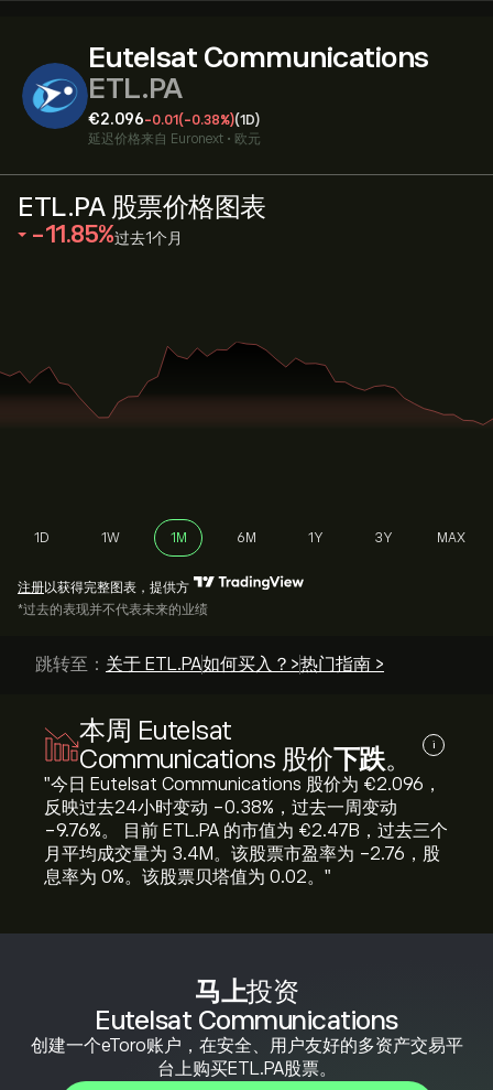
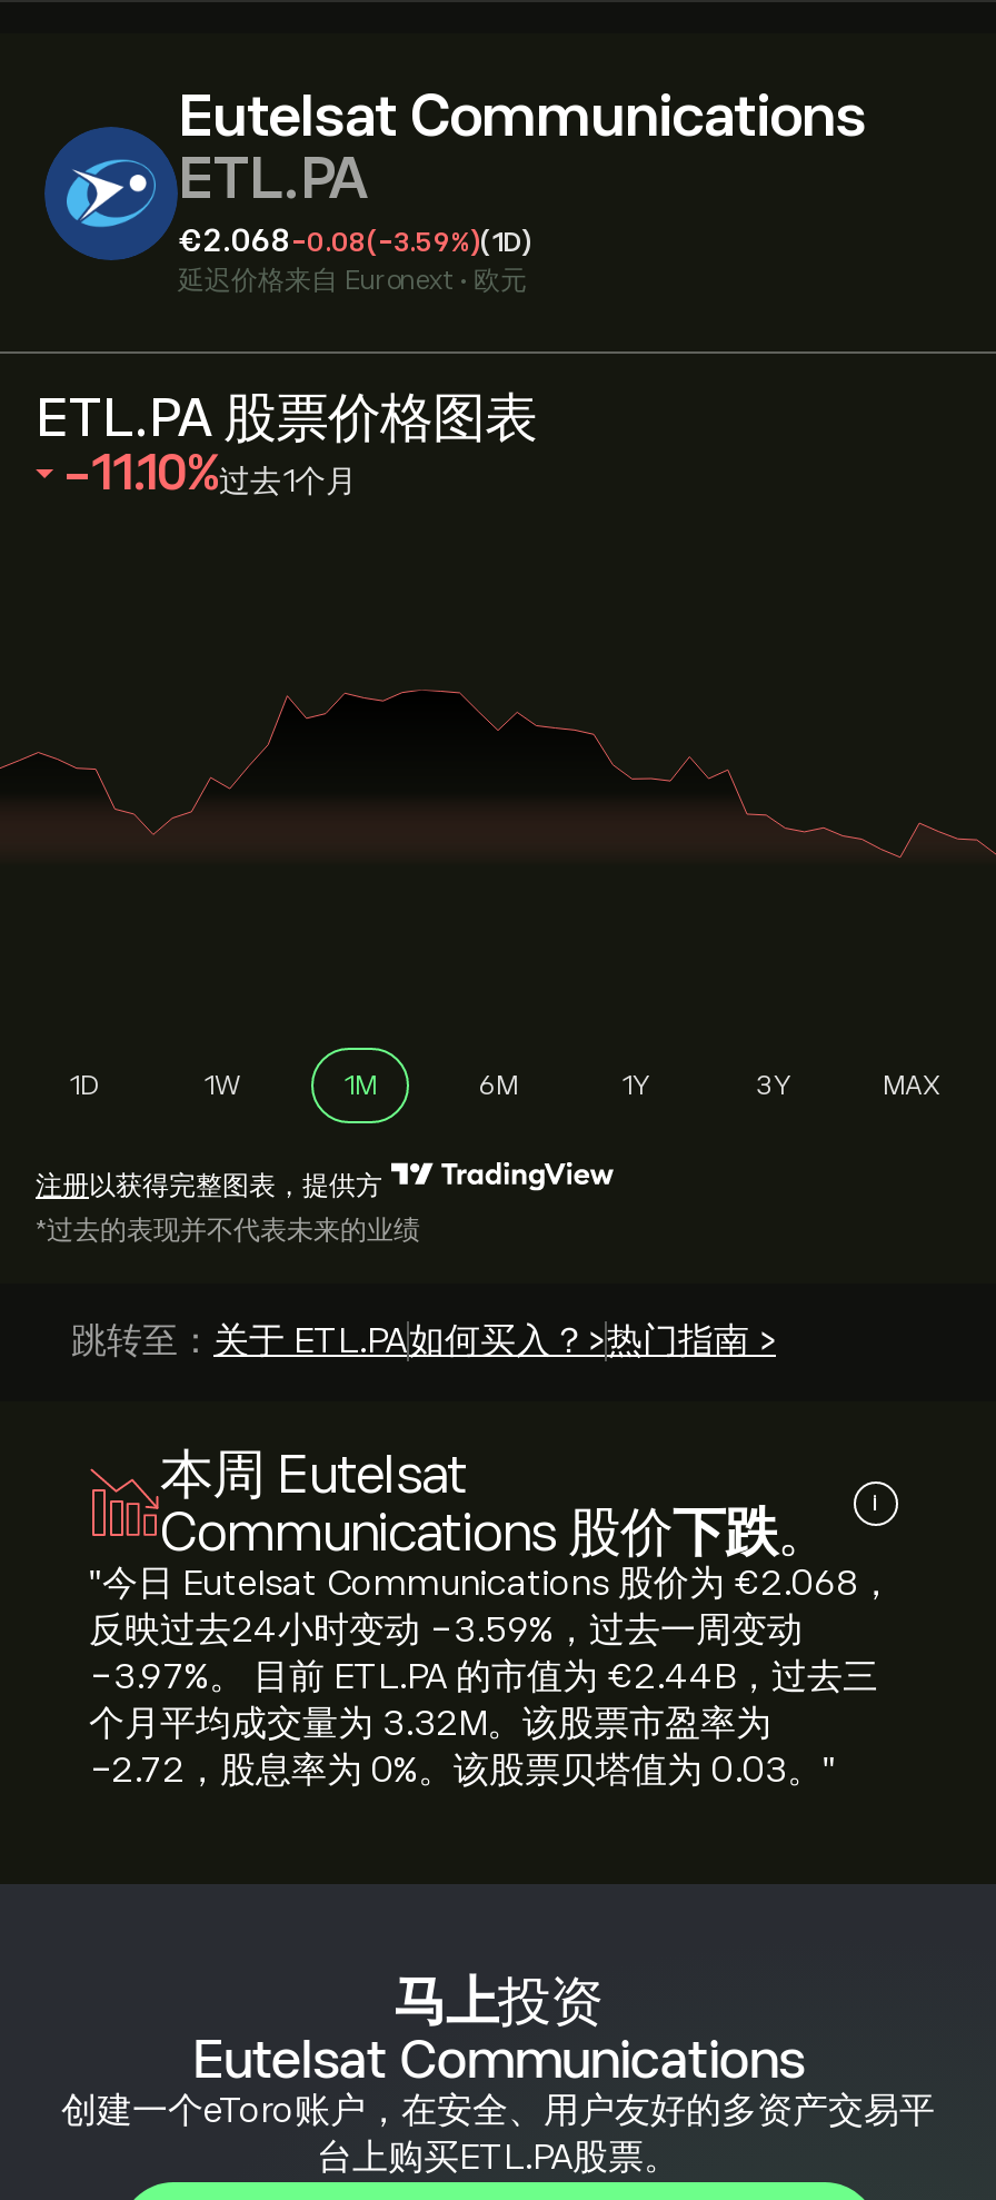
- €2.096-0.01(-0.38%)(1D)
+ €2.068-0.08(-3.59%)(1D)

- -11.85 过去1个月
+ -11.10 过去1个月

- "今日 Eutelsat Communications 股价为 €2.096，
- 反映过去24小时变动 -0.38%，过去一周变动
- -9.76%。 目前 ETL.PA 的市值为 €2.47B，过去三个
- 月平均成交量为 3.4M。该股票市盈率为 -2.76，股
- 息率为 0%。该股票贝塔值为 0.02。"
+ "今日 Eutelsat Communications 股价为 €2.068，
+ 反映过去24小时变动 -3.59%，过去一周变动
+ -3.97%。 目前 ETL.PA 的市值为 €2.44B，过去三
+ 个月平均成交量为 3.32M。该股票市盈率为
+ -2.72，股息率为 0%。该股票贝塔值为 0.03。"
